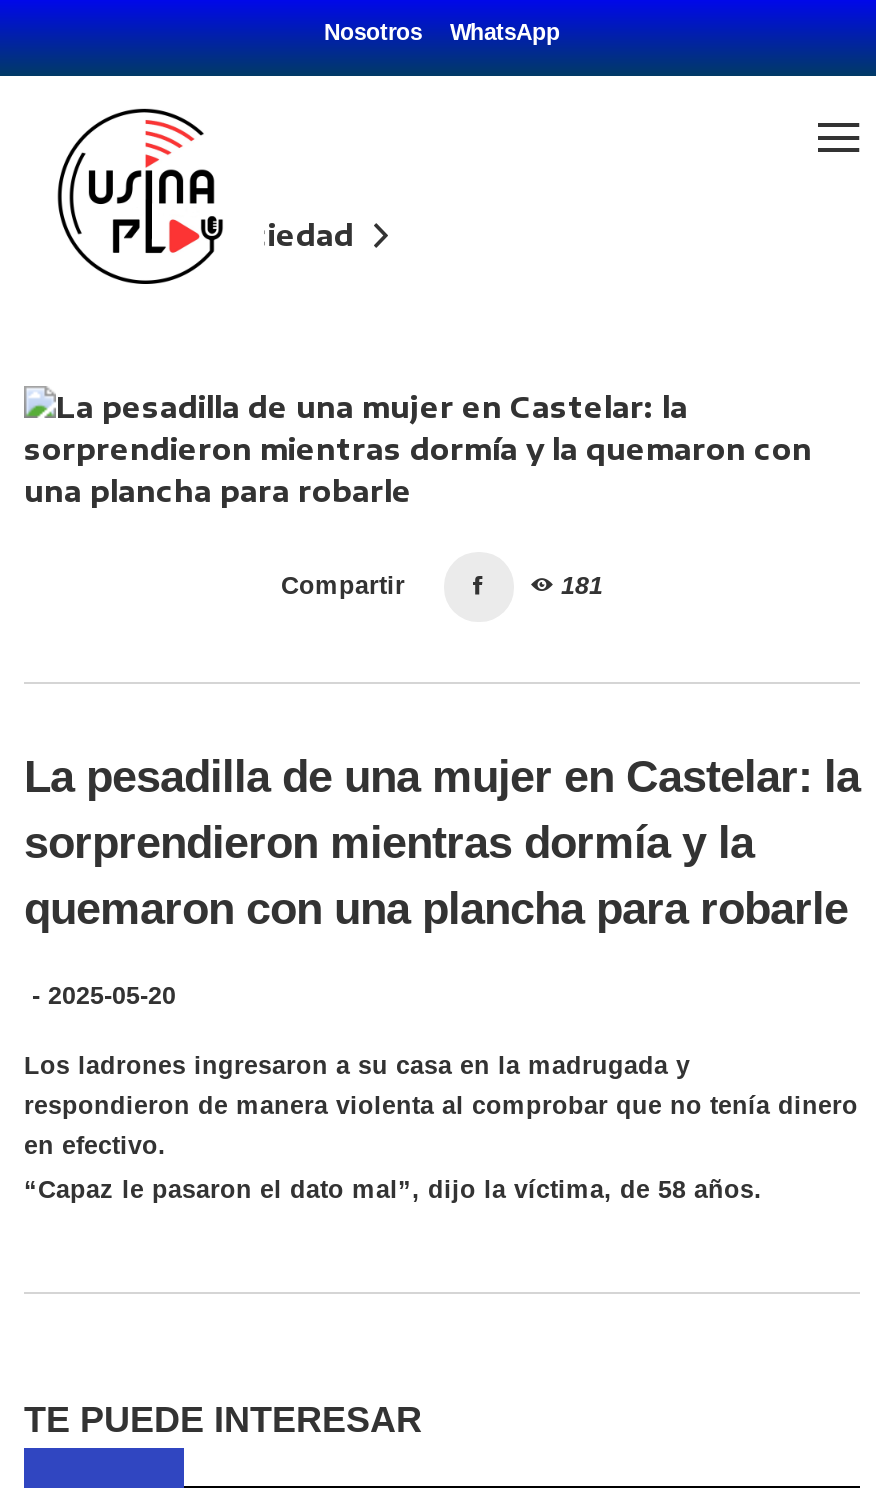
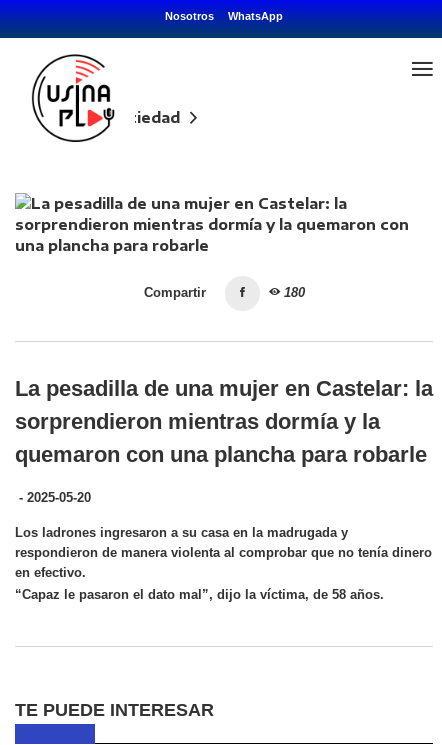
- 181
+ 180
